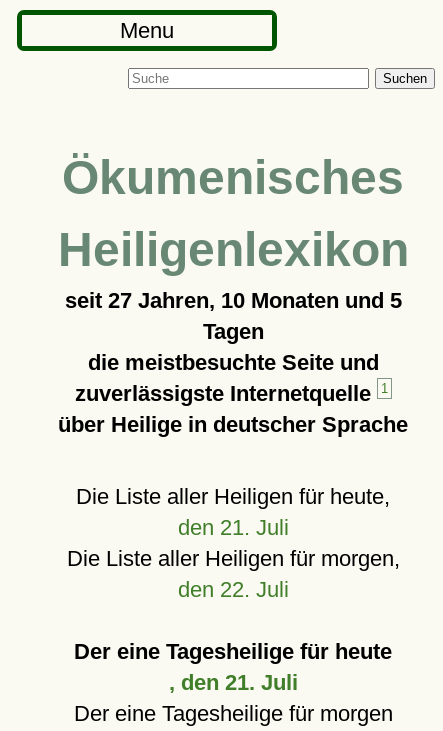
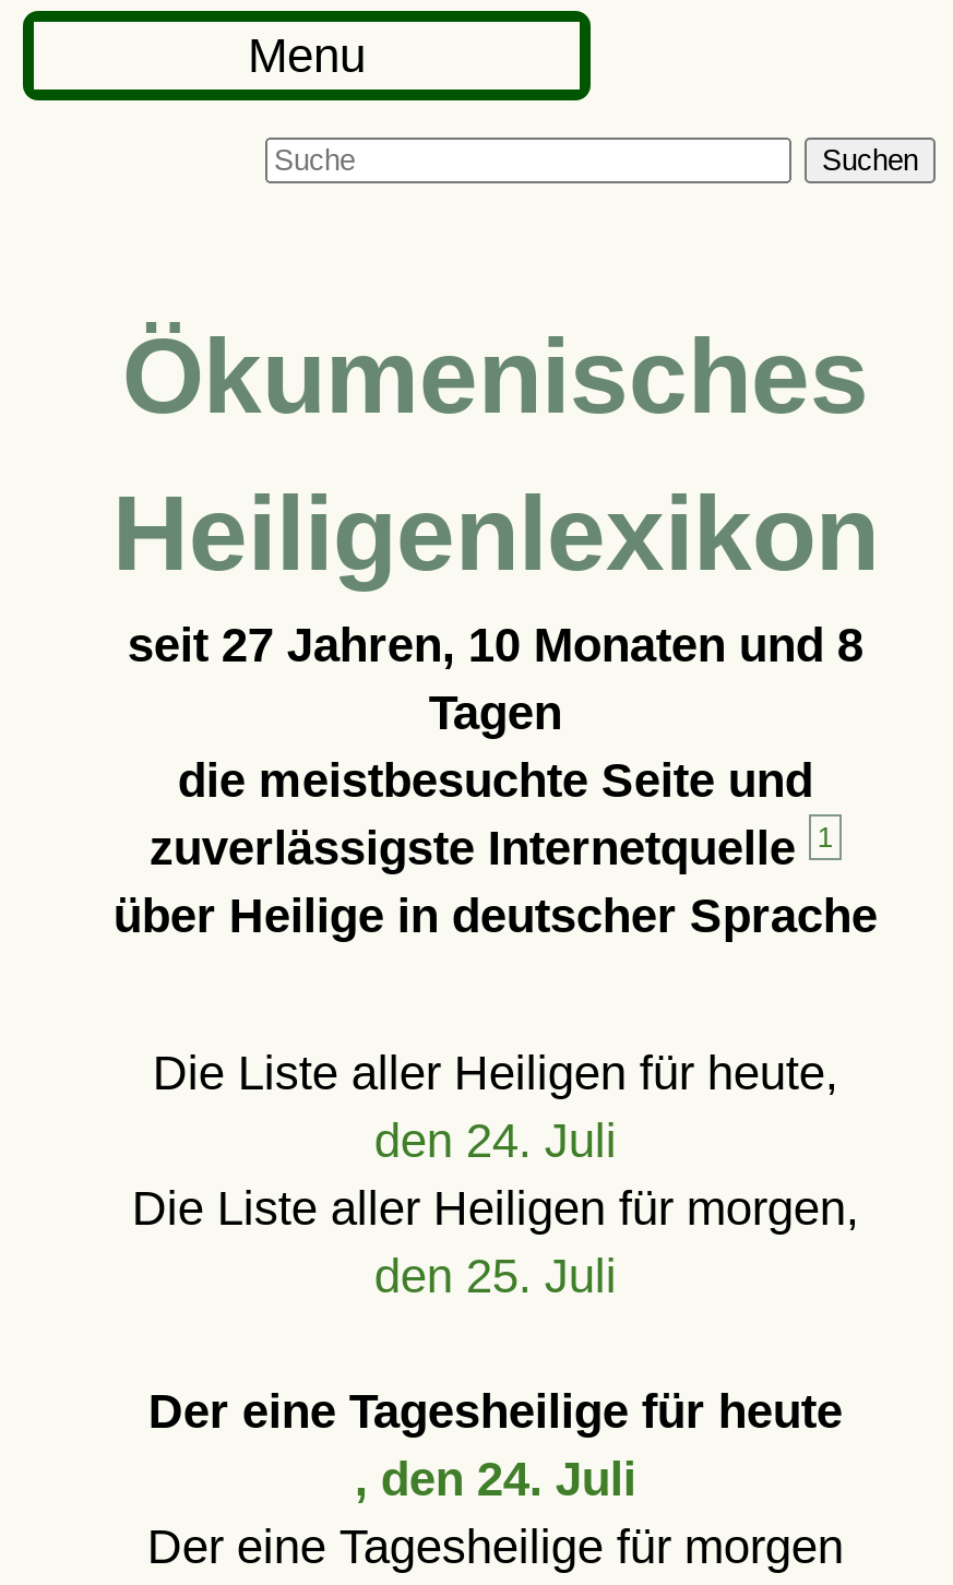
- seit 27 Jahren, 10 Monaten und 5
+ seit 27 Jahren, 10 Monaten und 8

- den 21. Juli
+ den 24. Juli

- den 22. Juli
+ den 25. Juli

- , den 21. Juli
+ , den 24. Juli
